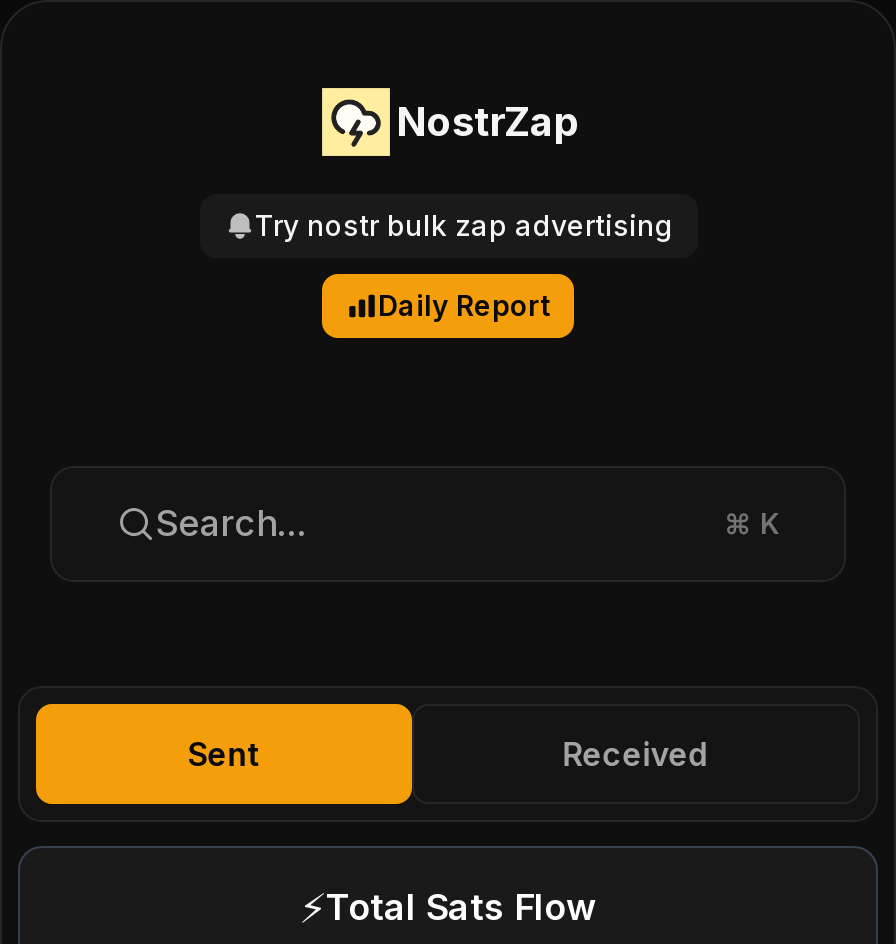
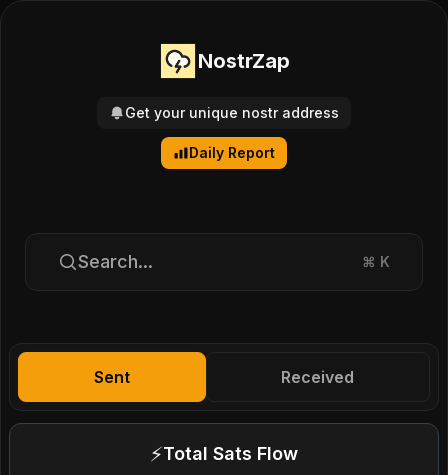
- Try nostr bulk zap advertising
+ Get your unique nostr address
